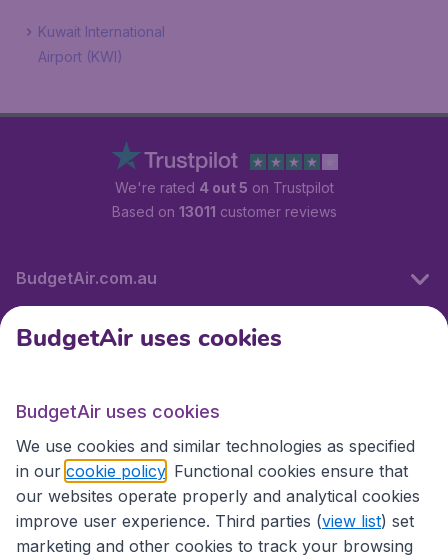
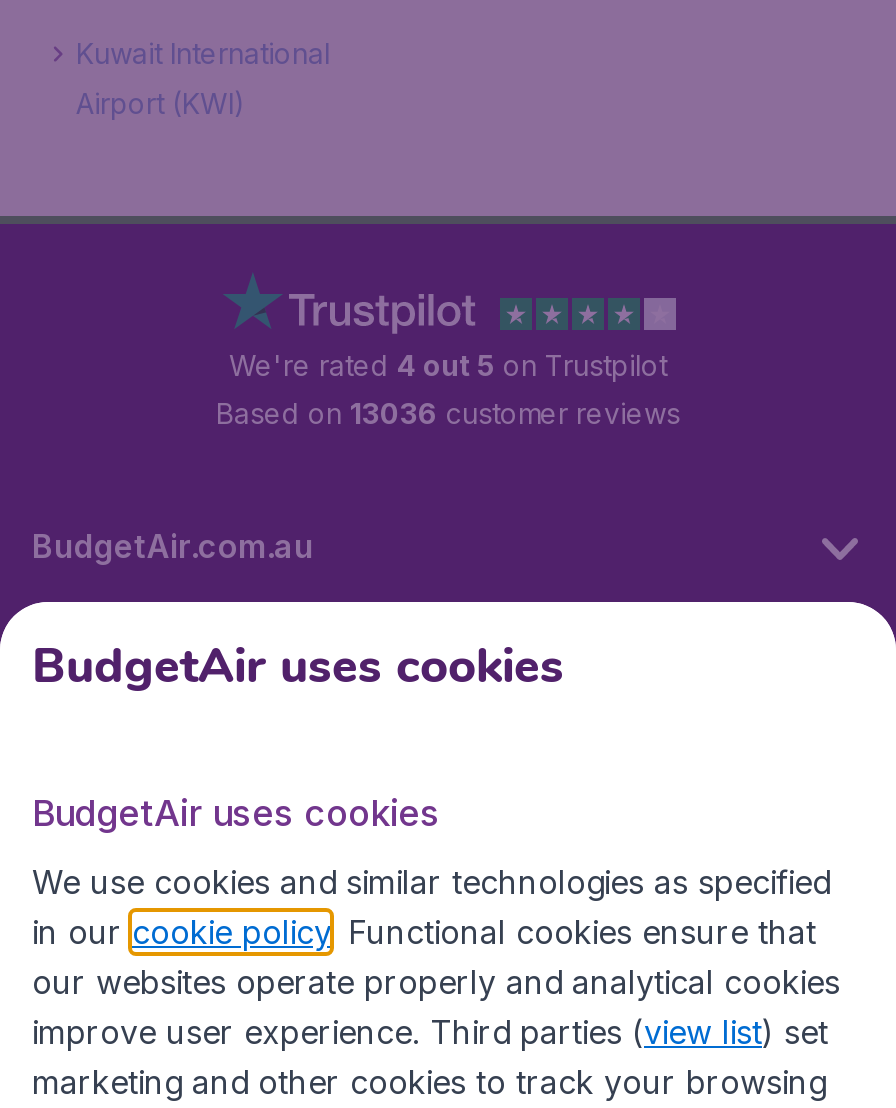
- Based on 13011 customer reviews
+ Based on 13036 customer reviews
